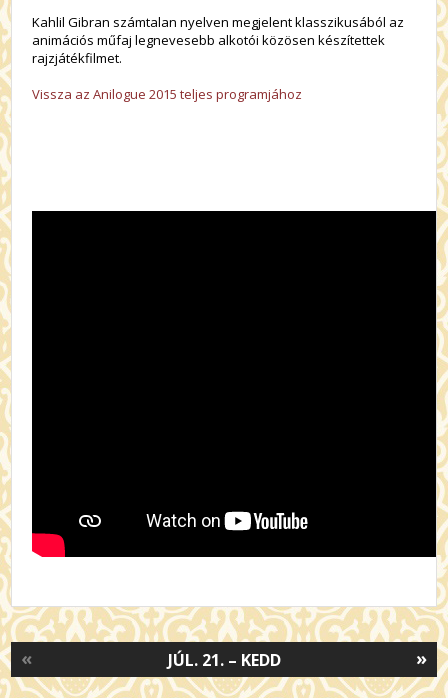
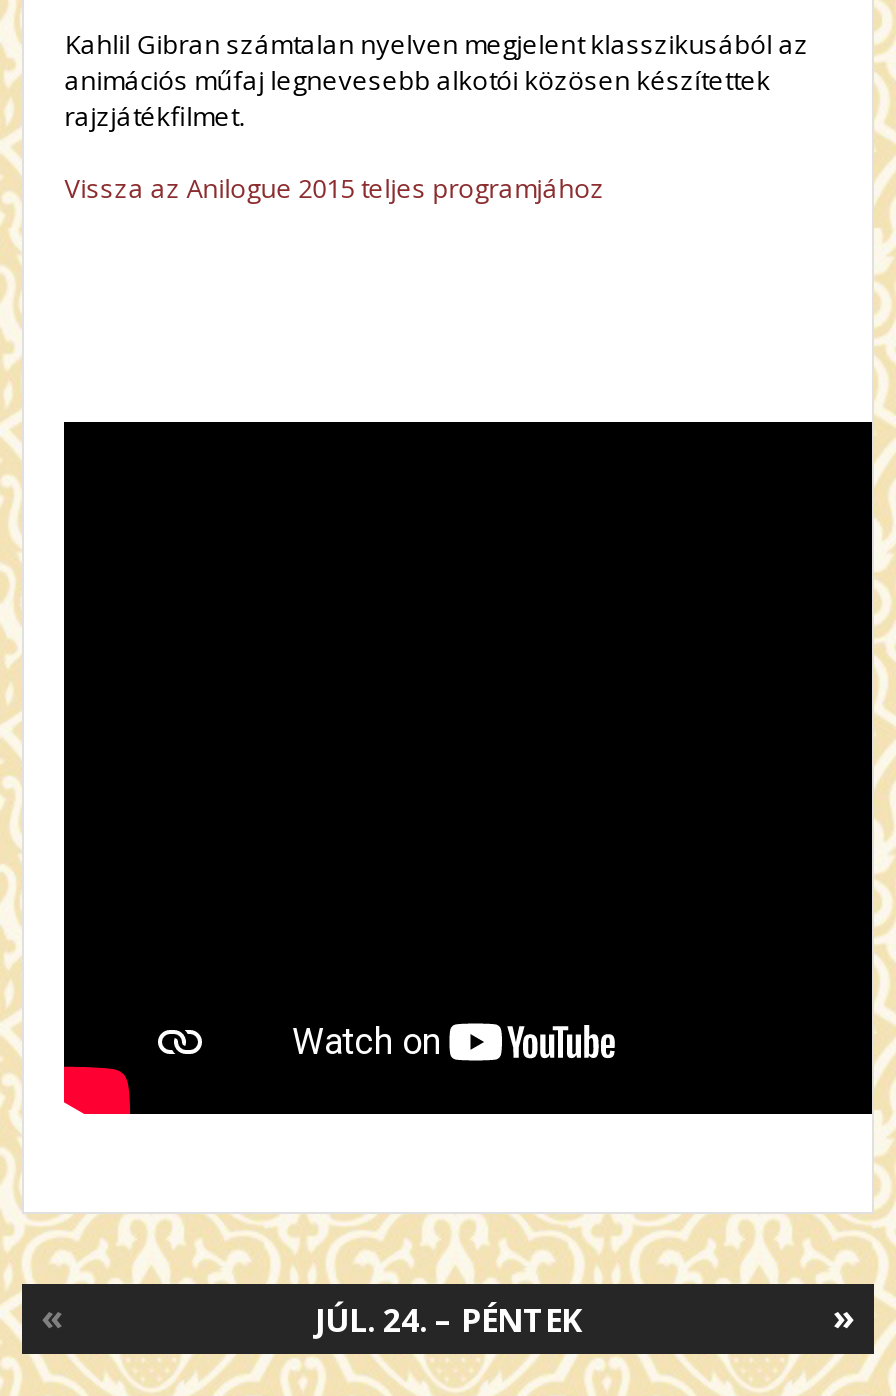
- JÚL. 21. – KEDD
+ JÚL. 24. – PÉNTEK
